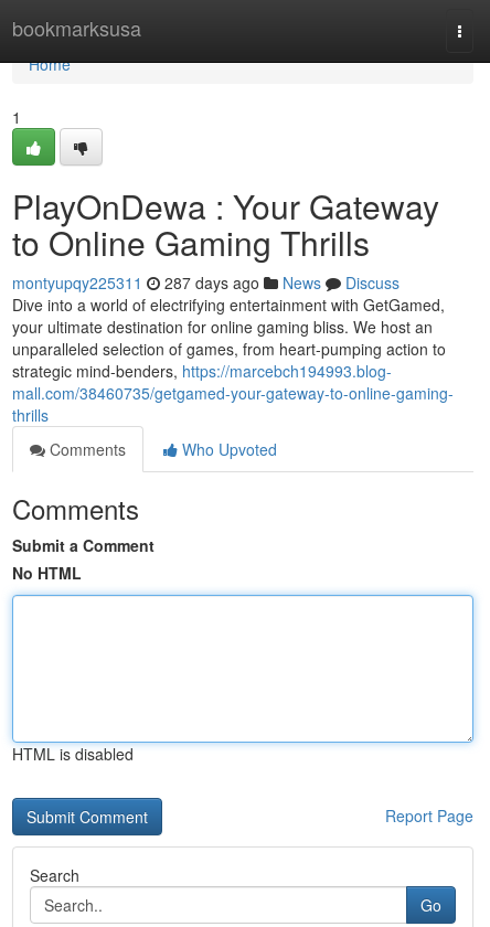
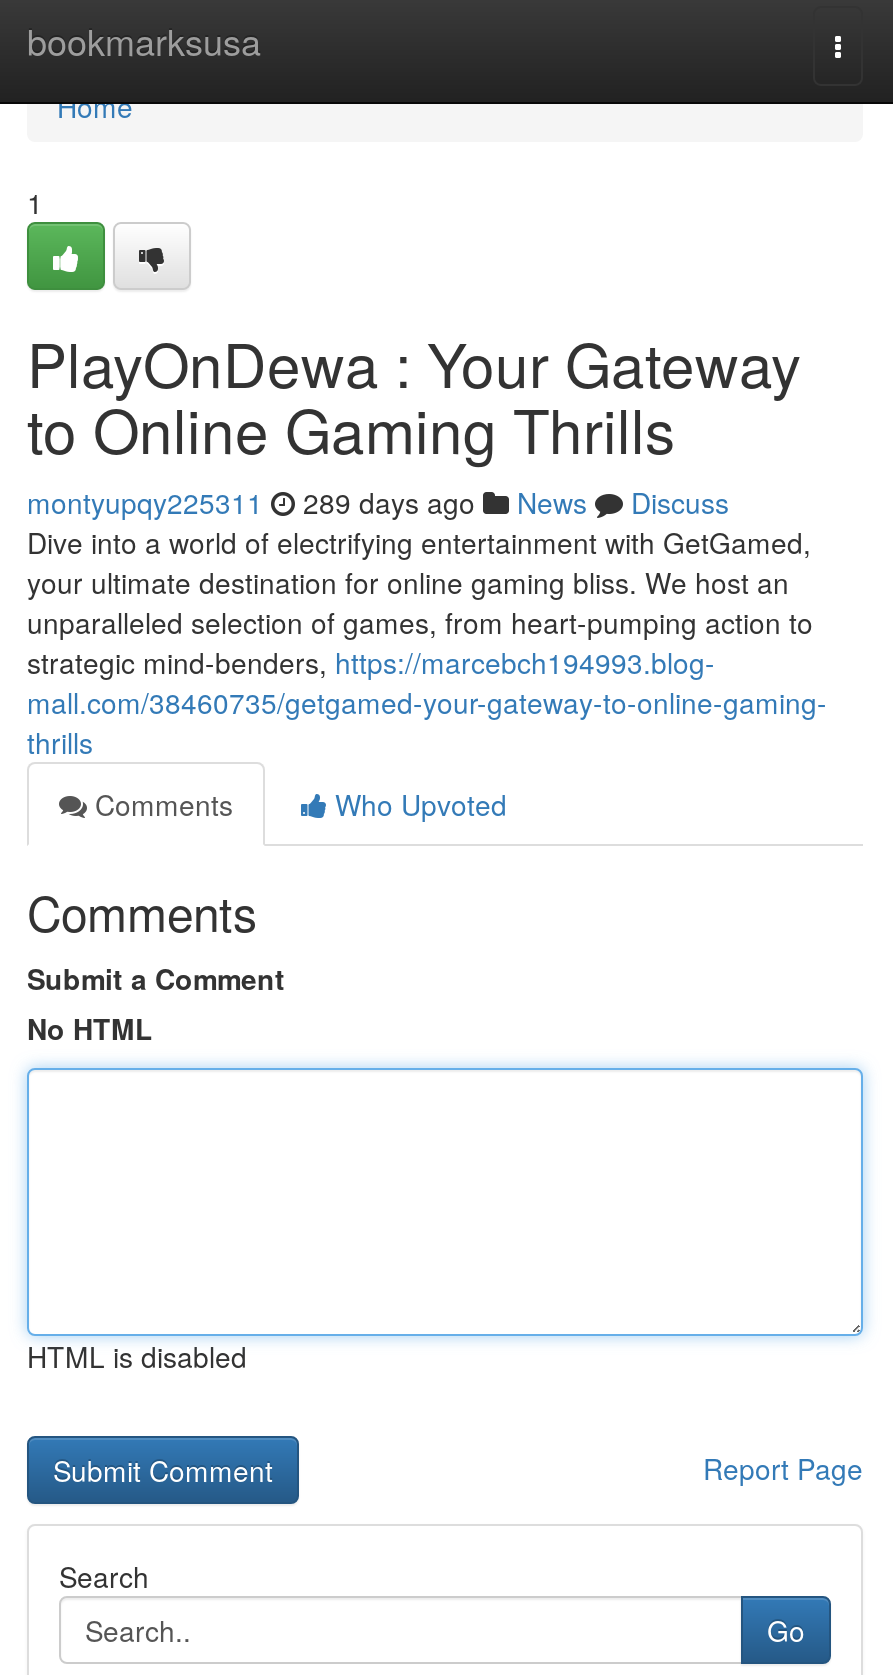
- montyupqy225311 287 days ago News Discuss
+ montyupqy225311 289 days ago News Discuss
